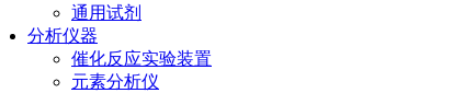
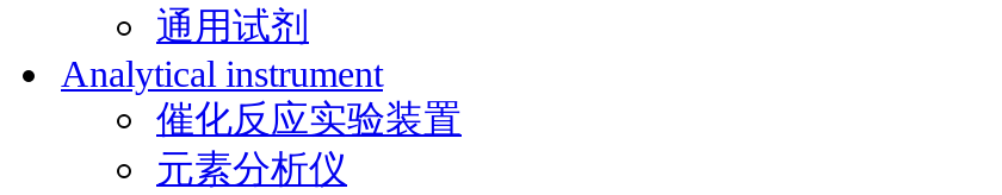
- 分析仪器
+ Analytical instrument
